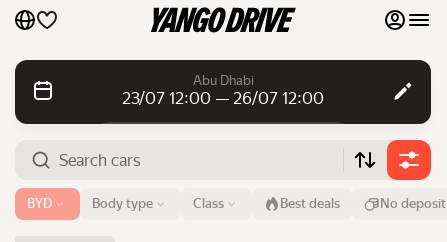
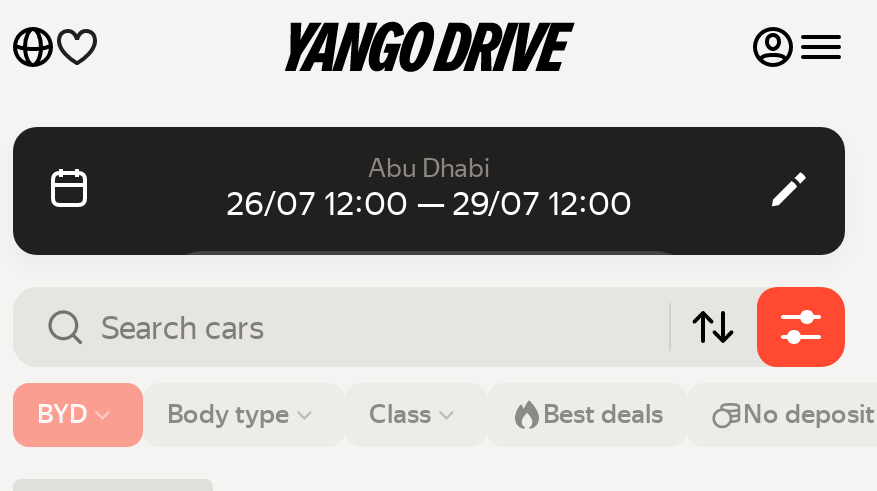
- 23/07 12:00 — 26/07 12:00
+ 26/07 12:00 — 29/07 12:00
